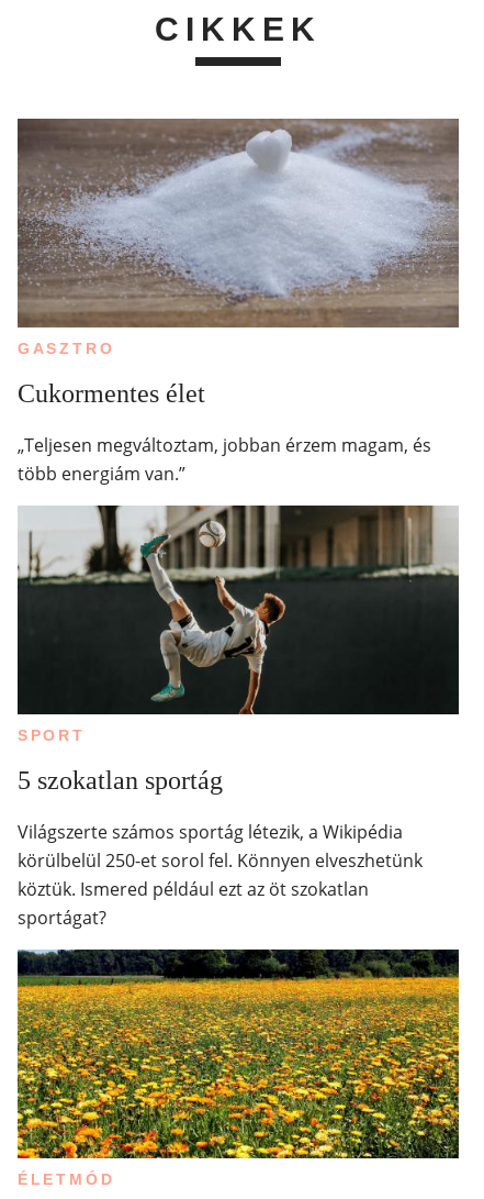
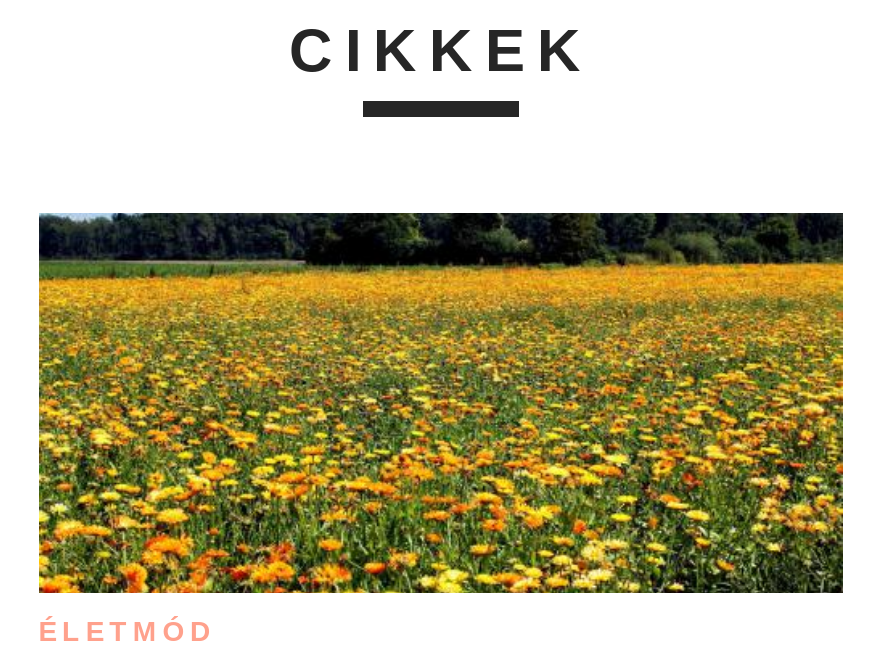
- [image]
- GASZTRO
- Cukormentes élet
- „Teljesen megváltoztam, jobban érzem magam, és
- több energiám van.”

- [image]
- SPORT
- 5 szokatlan sportág
- Világszerte számos sportág létezik, a Wikipédia
- körülbelül 250-et sorol fel. Könnyen elveszhetünk
- köztük. Ismered például ezt az öt szokatlan
- sportágat?
